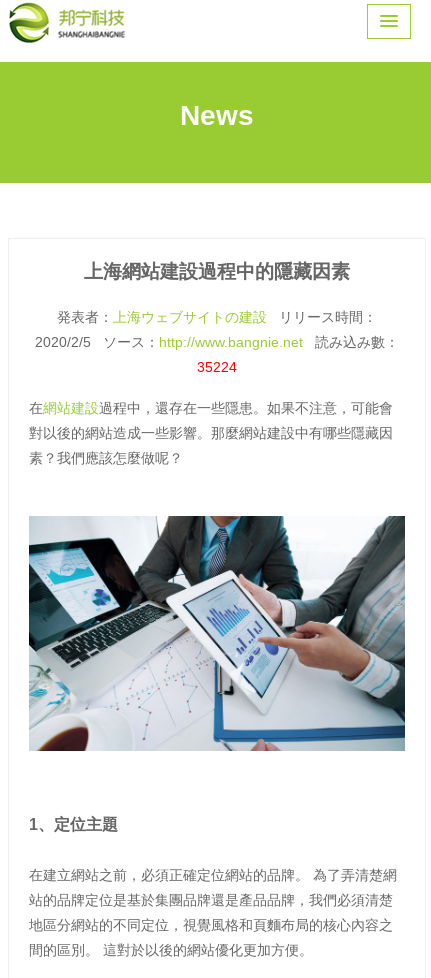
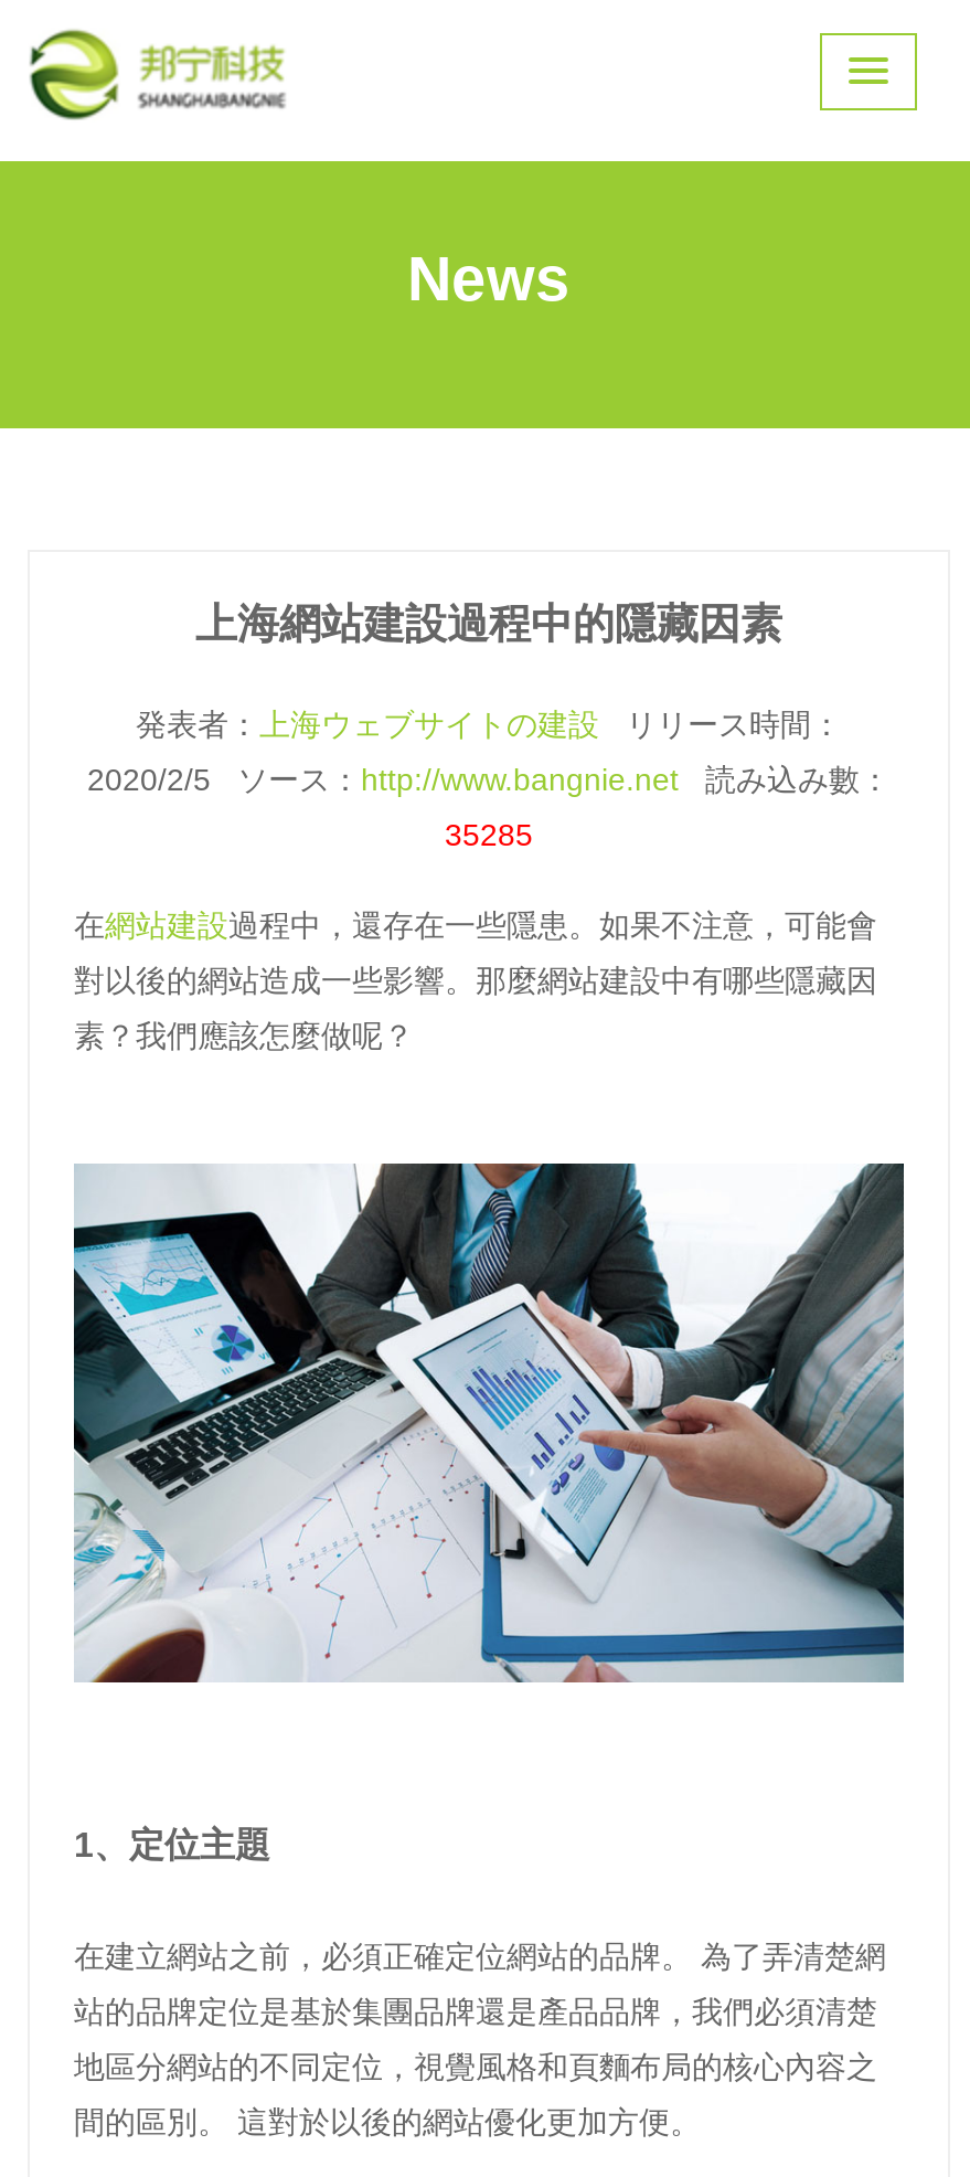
- 35224
+ 35285
